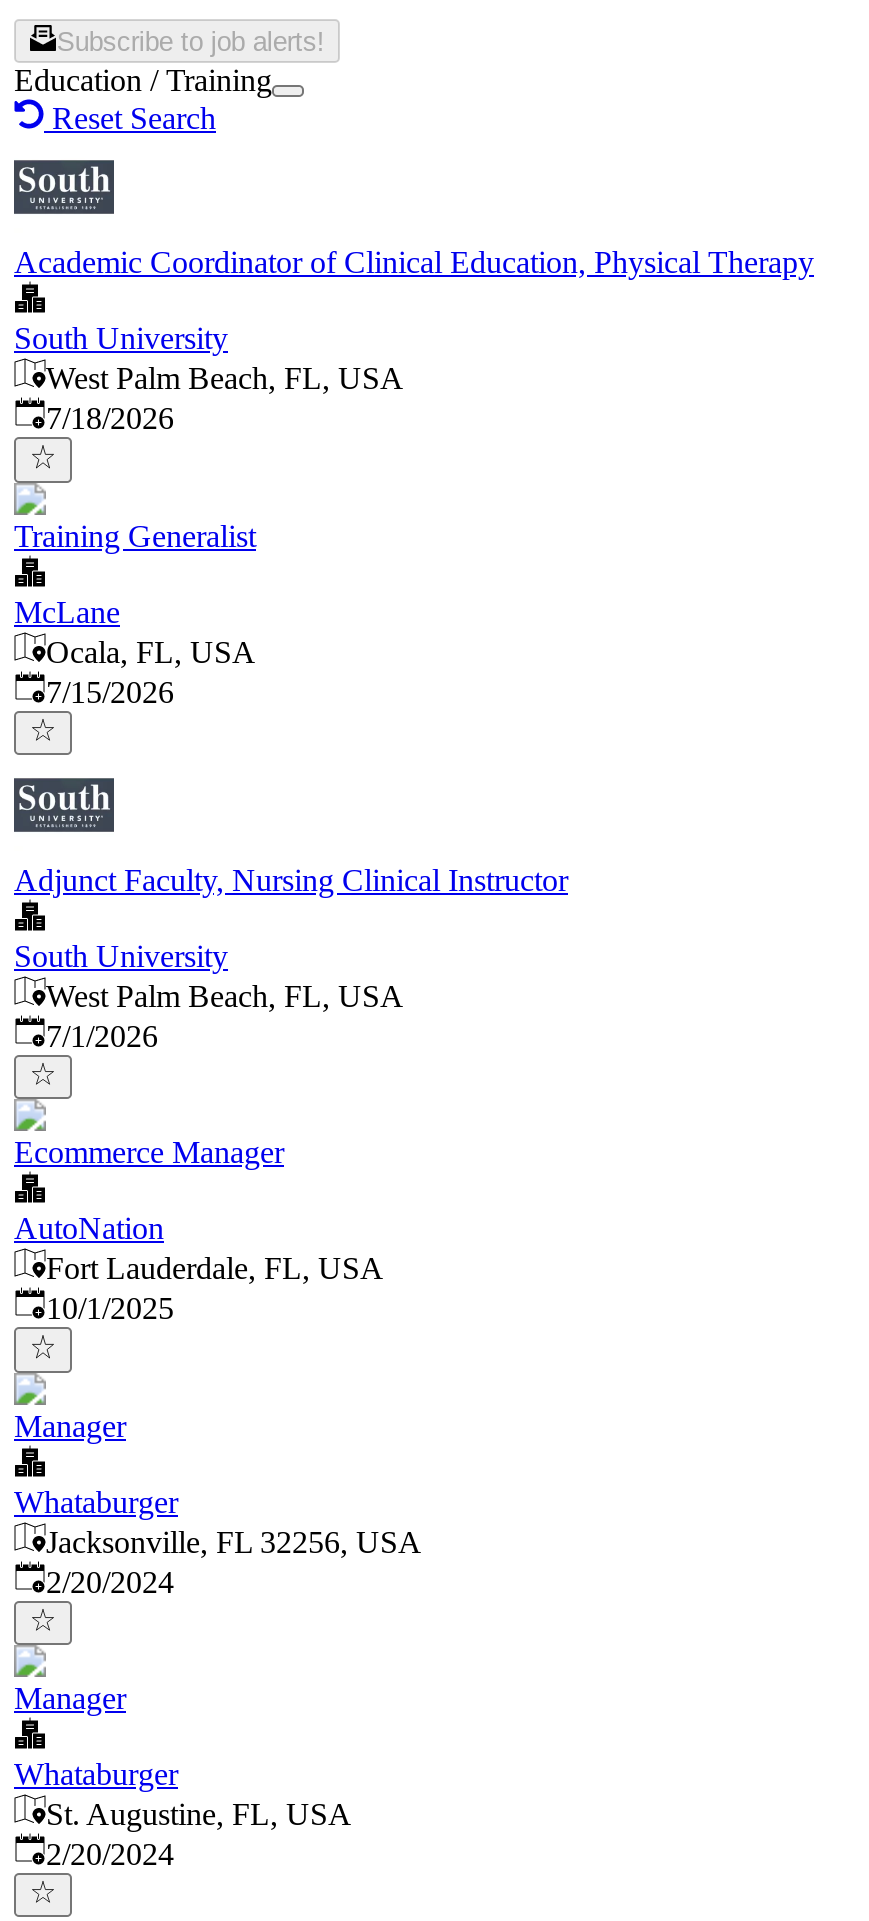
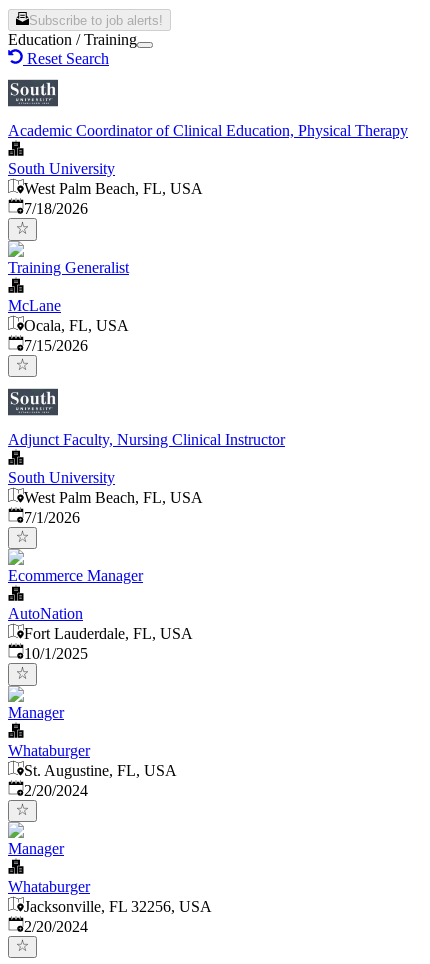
moved down: Jacksonville, FL 32256, USA

moved up: St. Augustine, FL, USA
